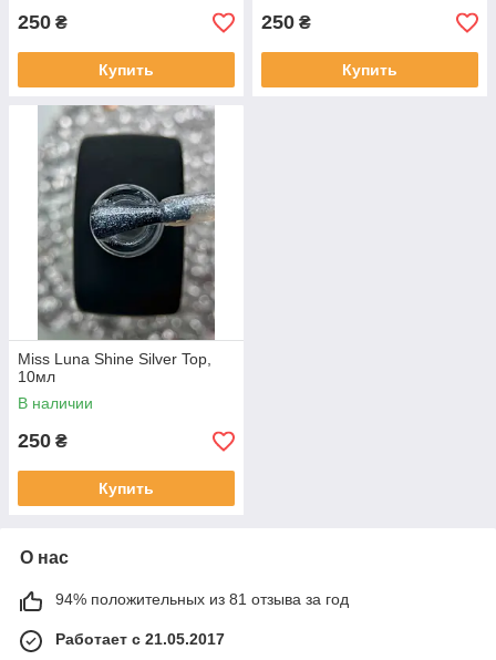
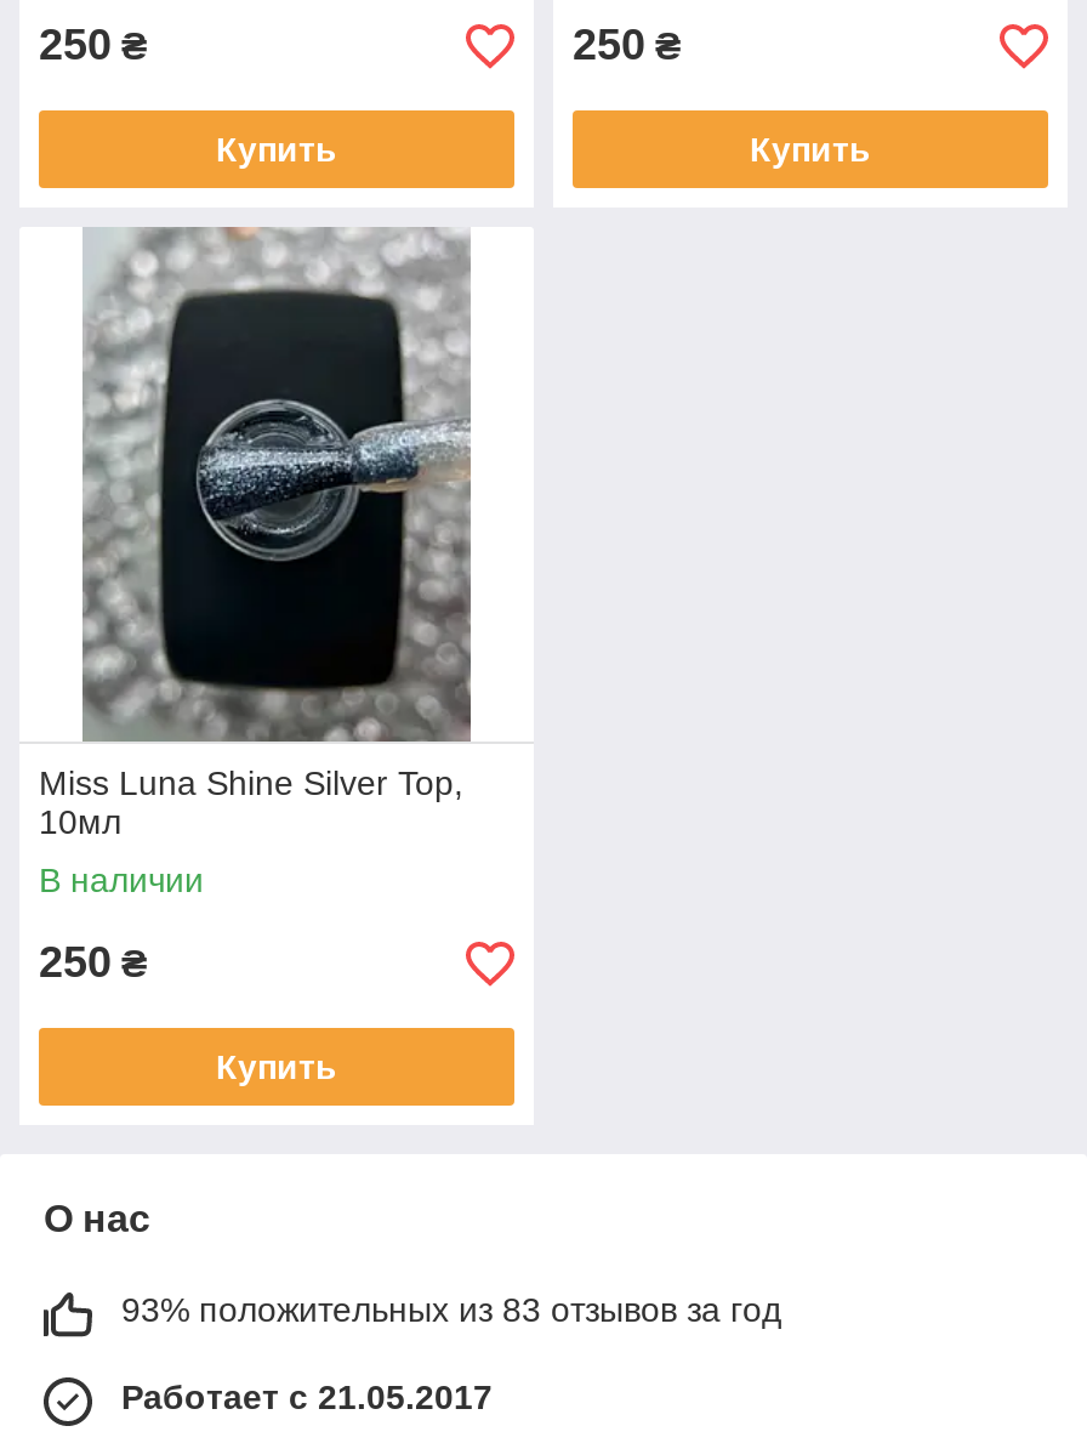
- 94% положительных из 81 отзыва за год
+ 93% положительных из 83 отзывов за год
